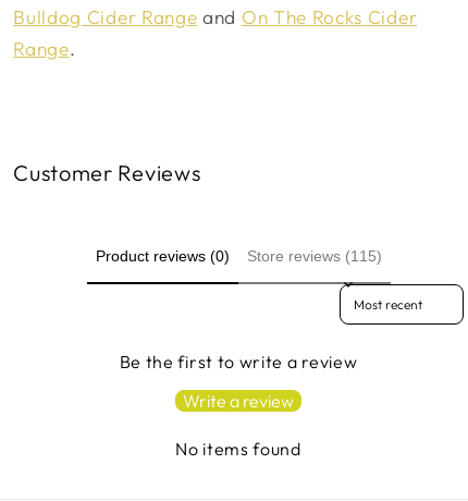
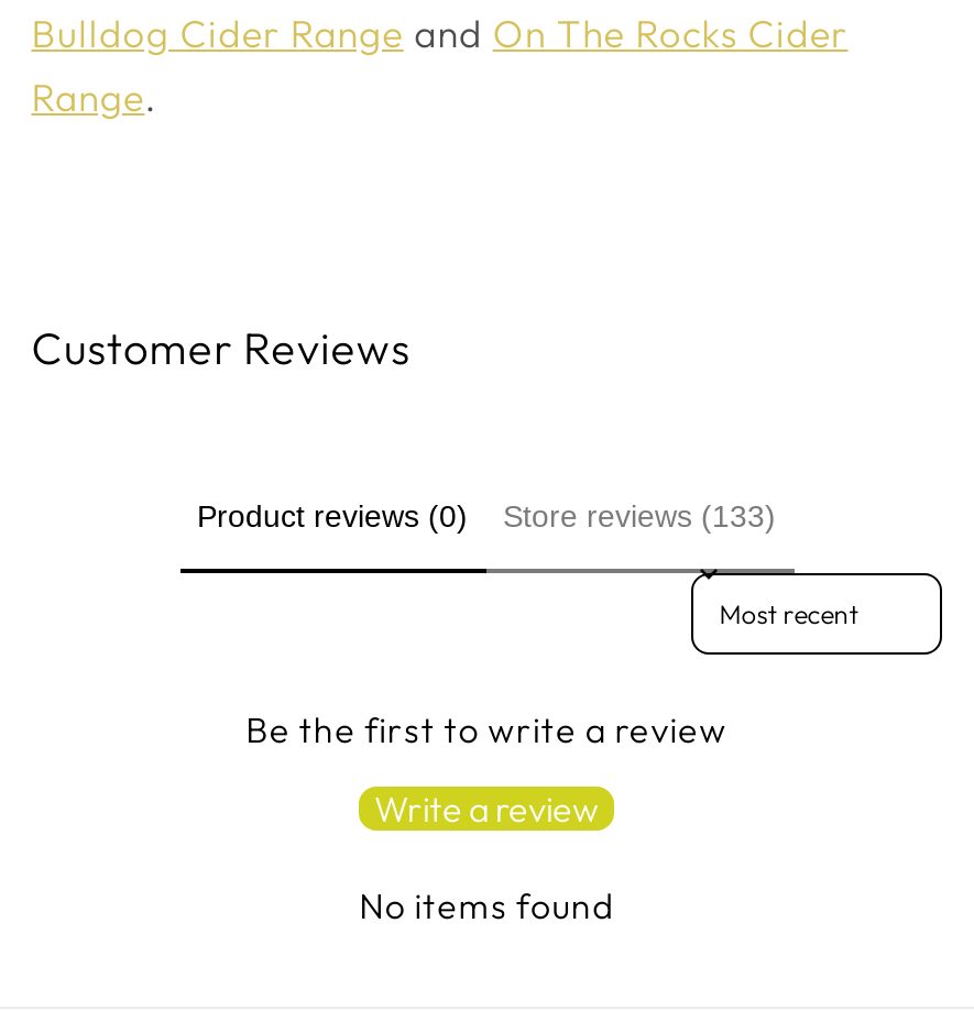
- Store reviews (115)
+ Store reviews (133)
